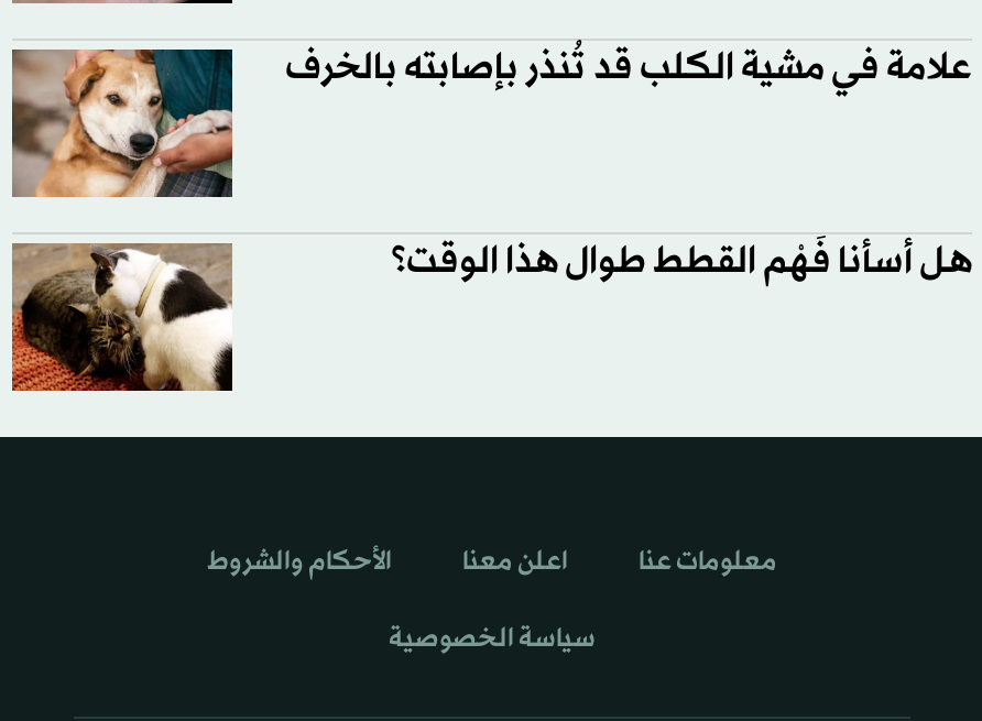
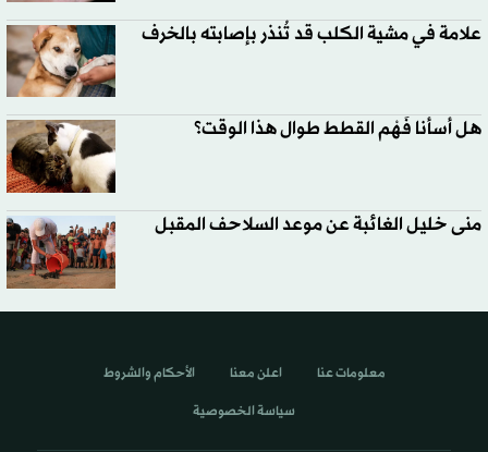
+ [image]
+ منى خليل الغائبة عن موعد السلاحف المقبل
